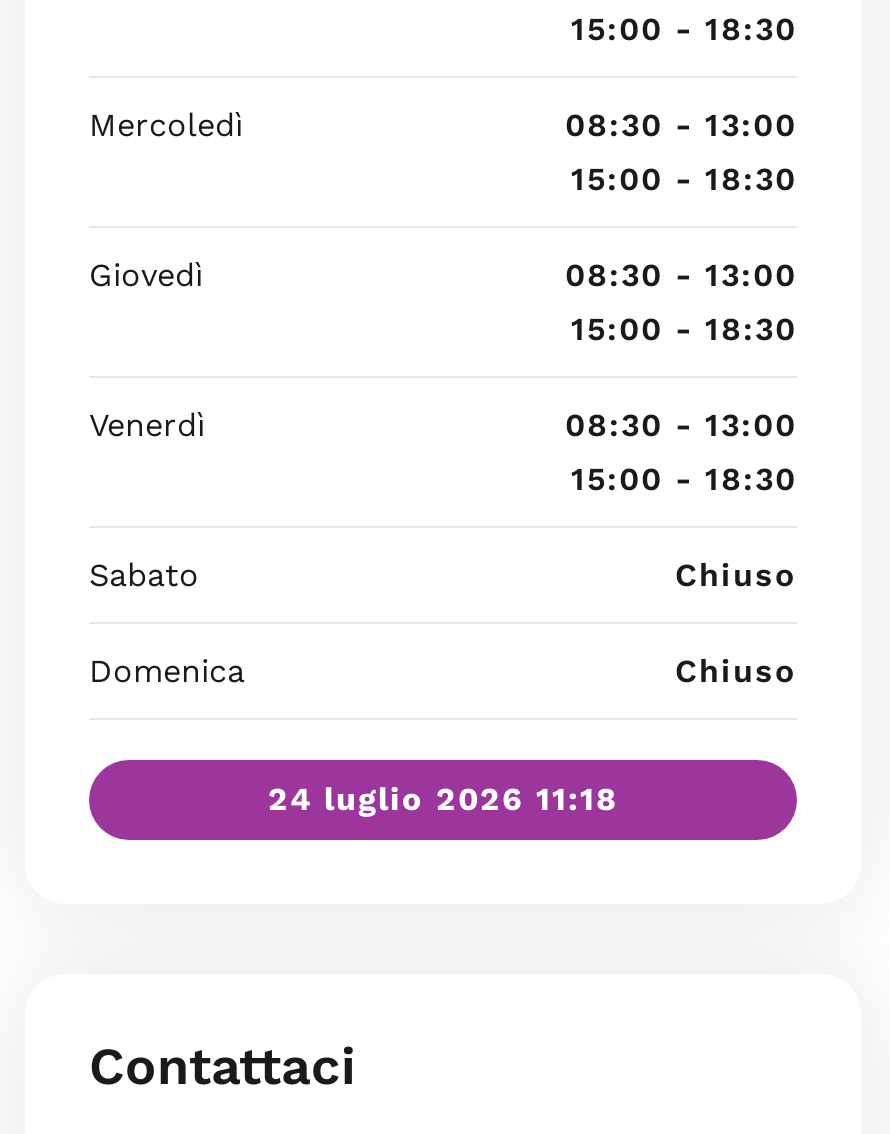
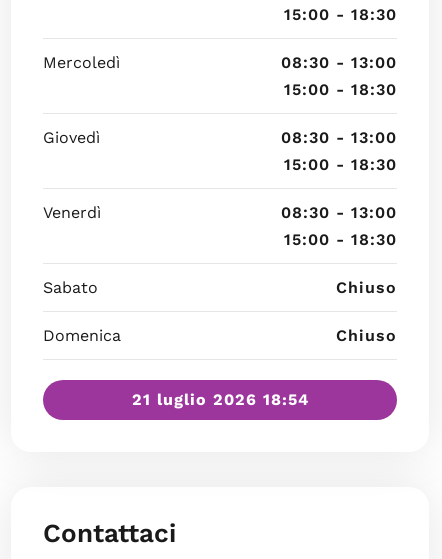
- 24 luglio 2026 11:18
+ 21 luglio 2026 18:54
